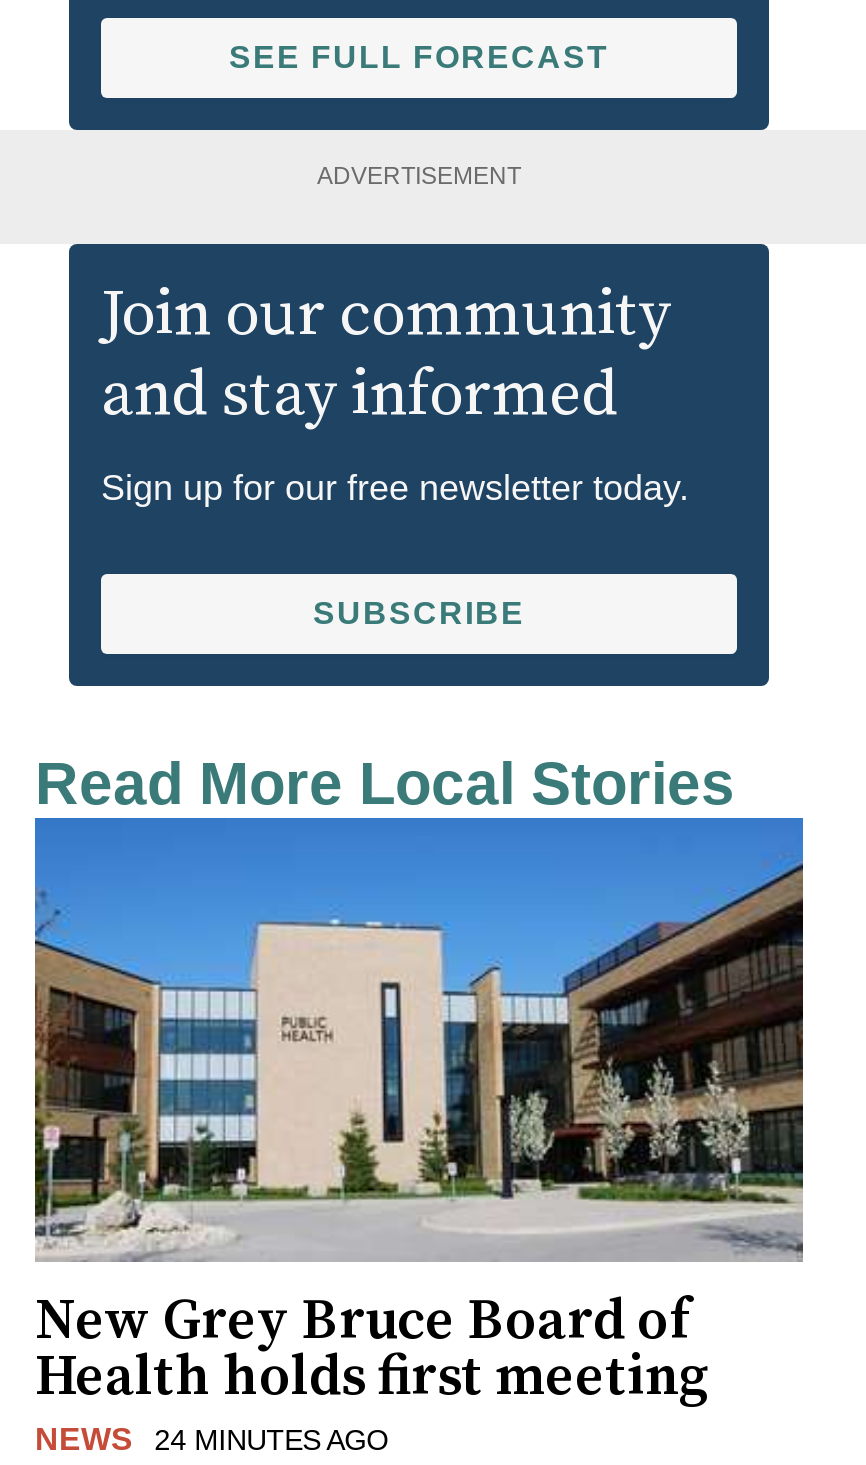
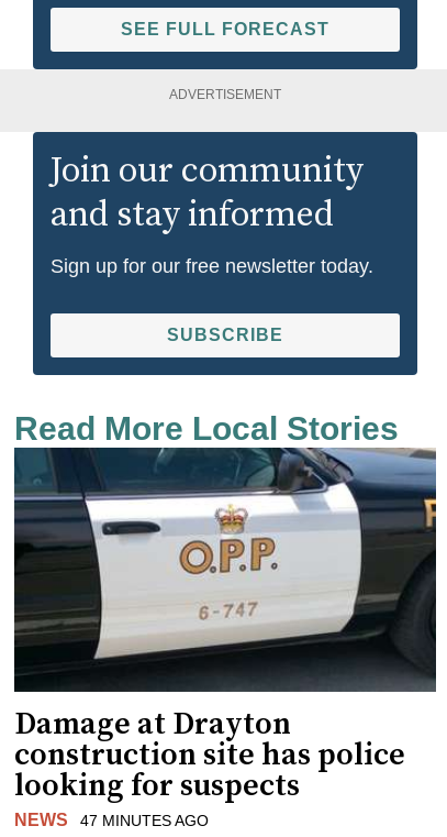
- [image]
- New Grey Bruce Board of
- Health holds first meeting
+ [image]
+ Damage at Drayton
+ construction site has police
+ looking for suspects

- NEWS 24 MINUTES AGO
+ NEWS 47 MINUTES AGO
